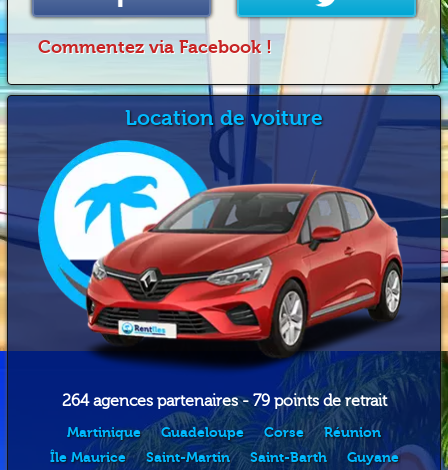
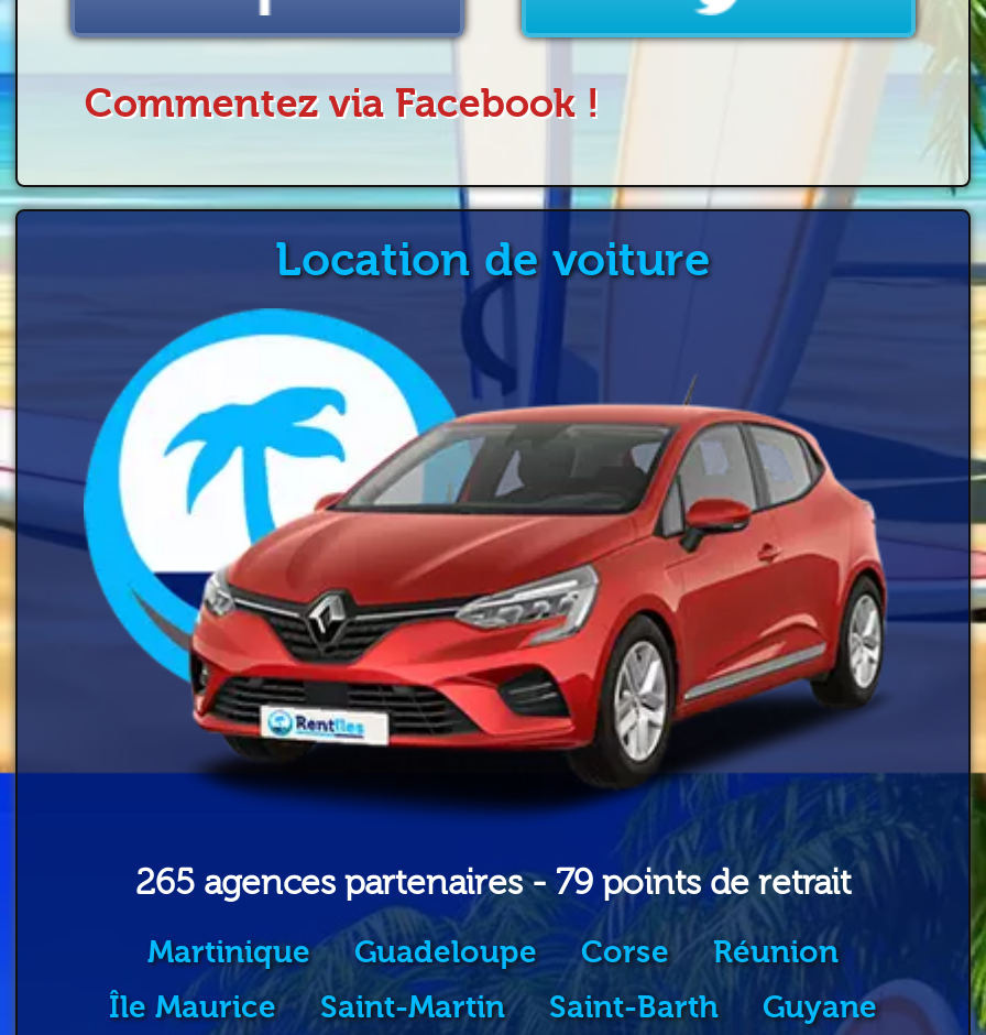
- 264 agences partenaires - 79 points de retrait
+ 265 agences partenaires - 79 points de retrait
